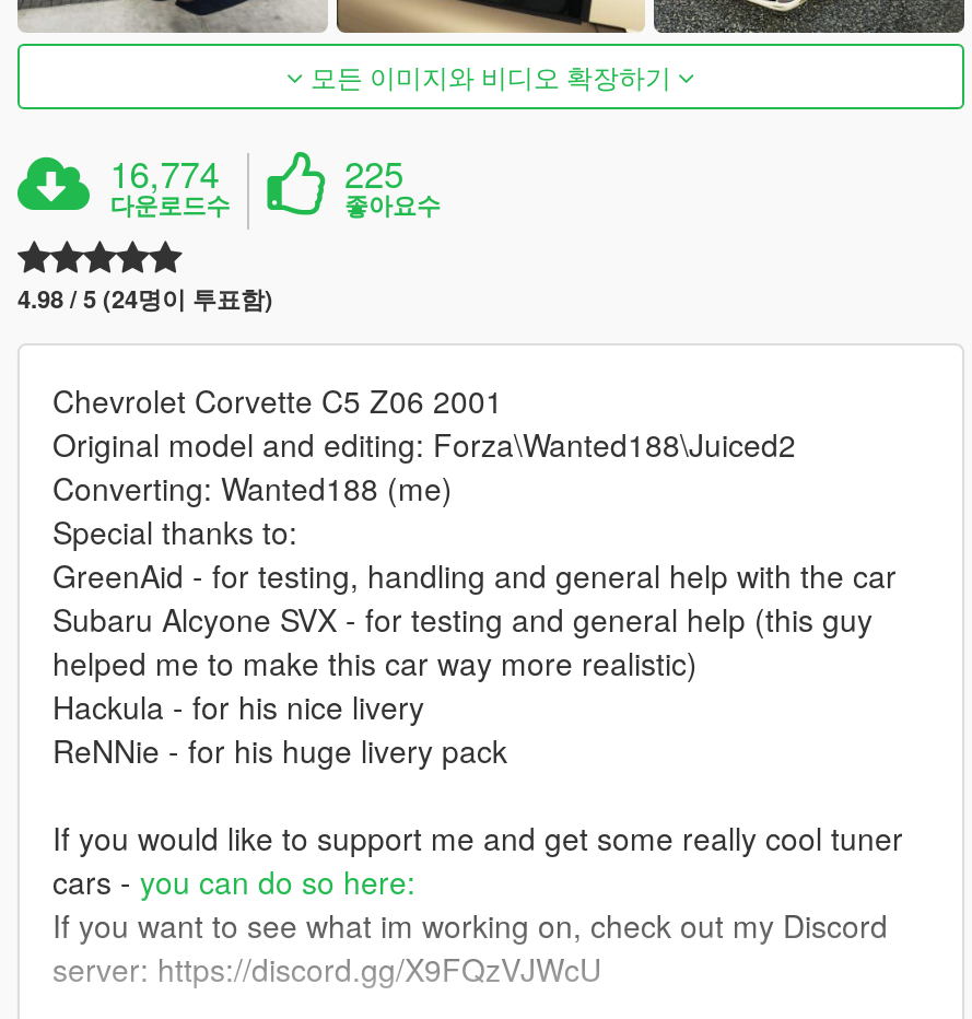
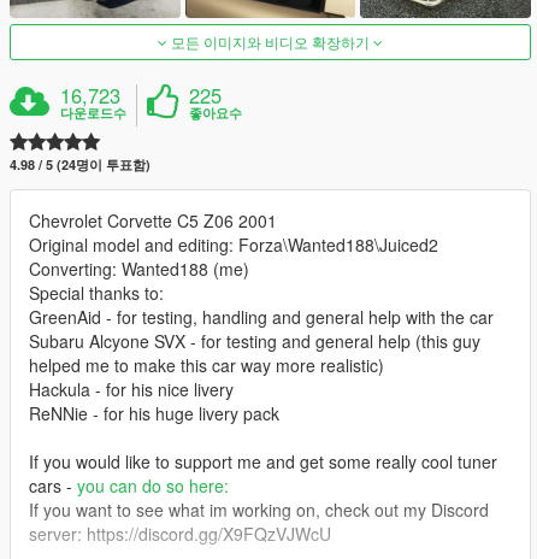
- 16,774
+ 16,723
